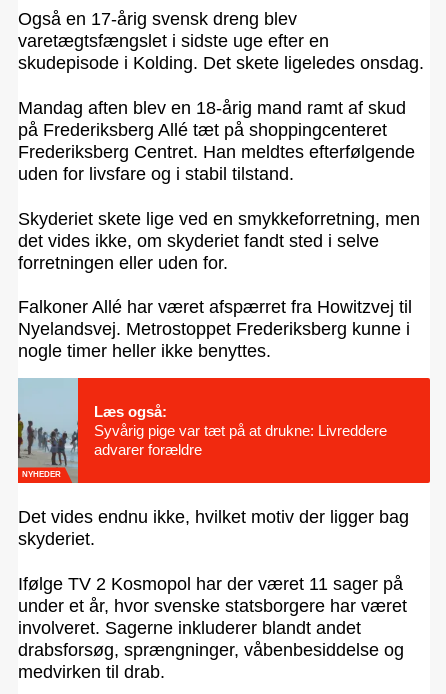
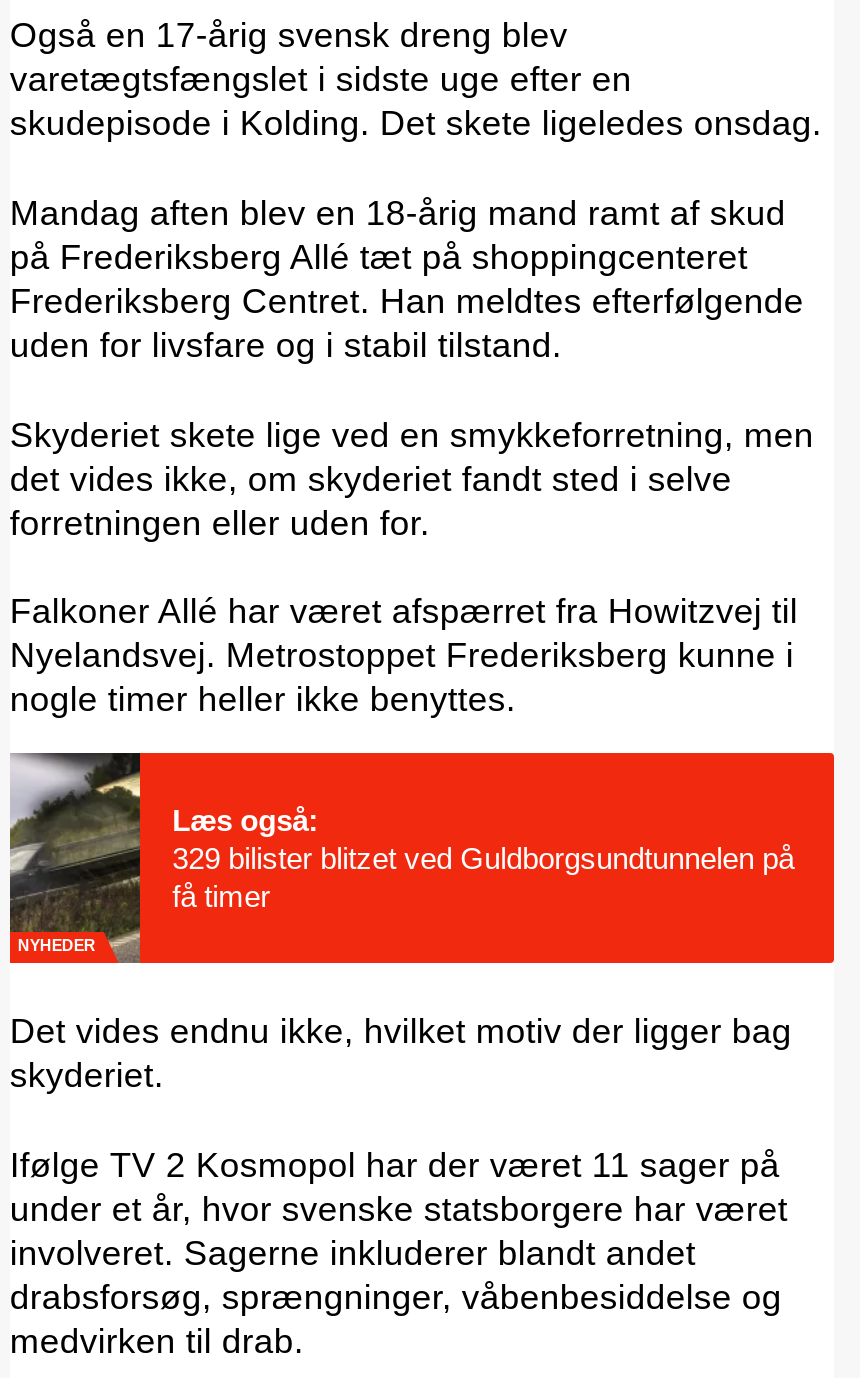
- [image]
- Syvårig pige var tæt på at drukne: Livreddere
- advarer forældre
+ [image]
+ 329 bilister blitzet ved Guldborgsundtunnelen på
+ få timer
